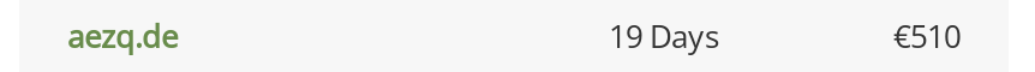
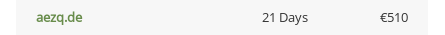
- 19 Days
+ 21 Days
